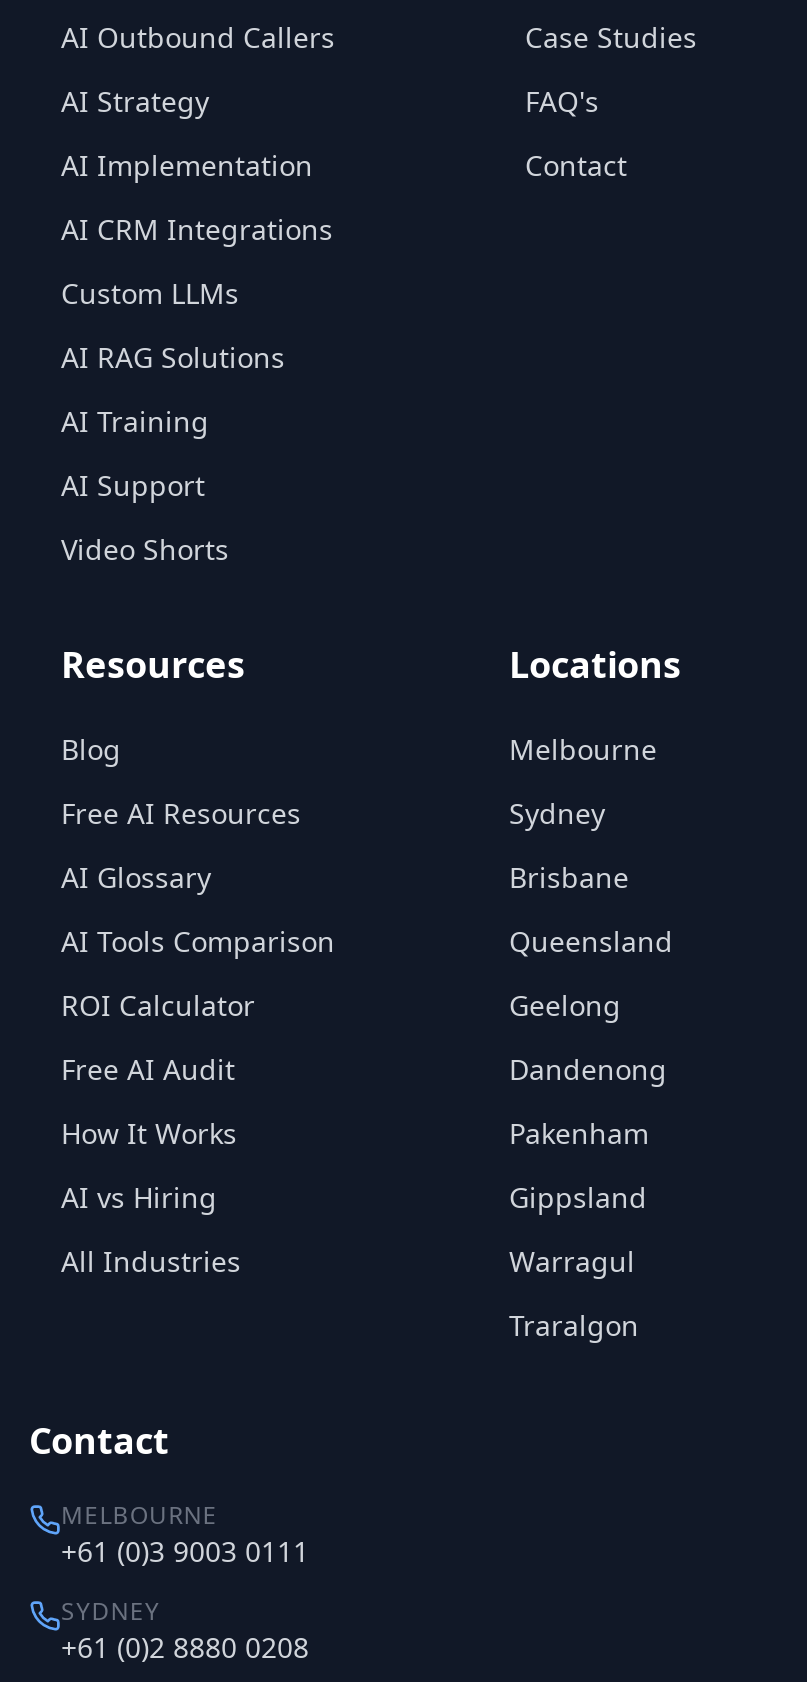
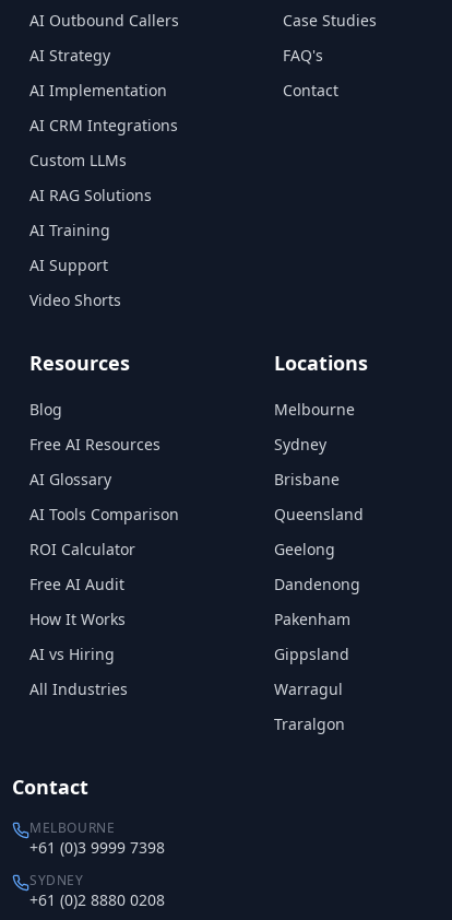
- +61 (0)3 9003 0111
+ +61 (0)3 9999 7398
